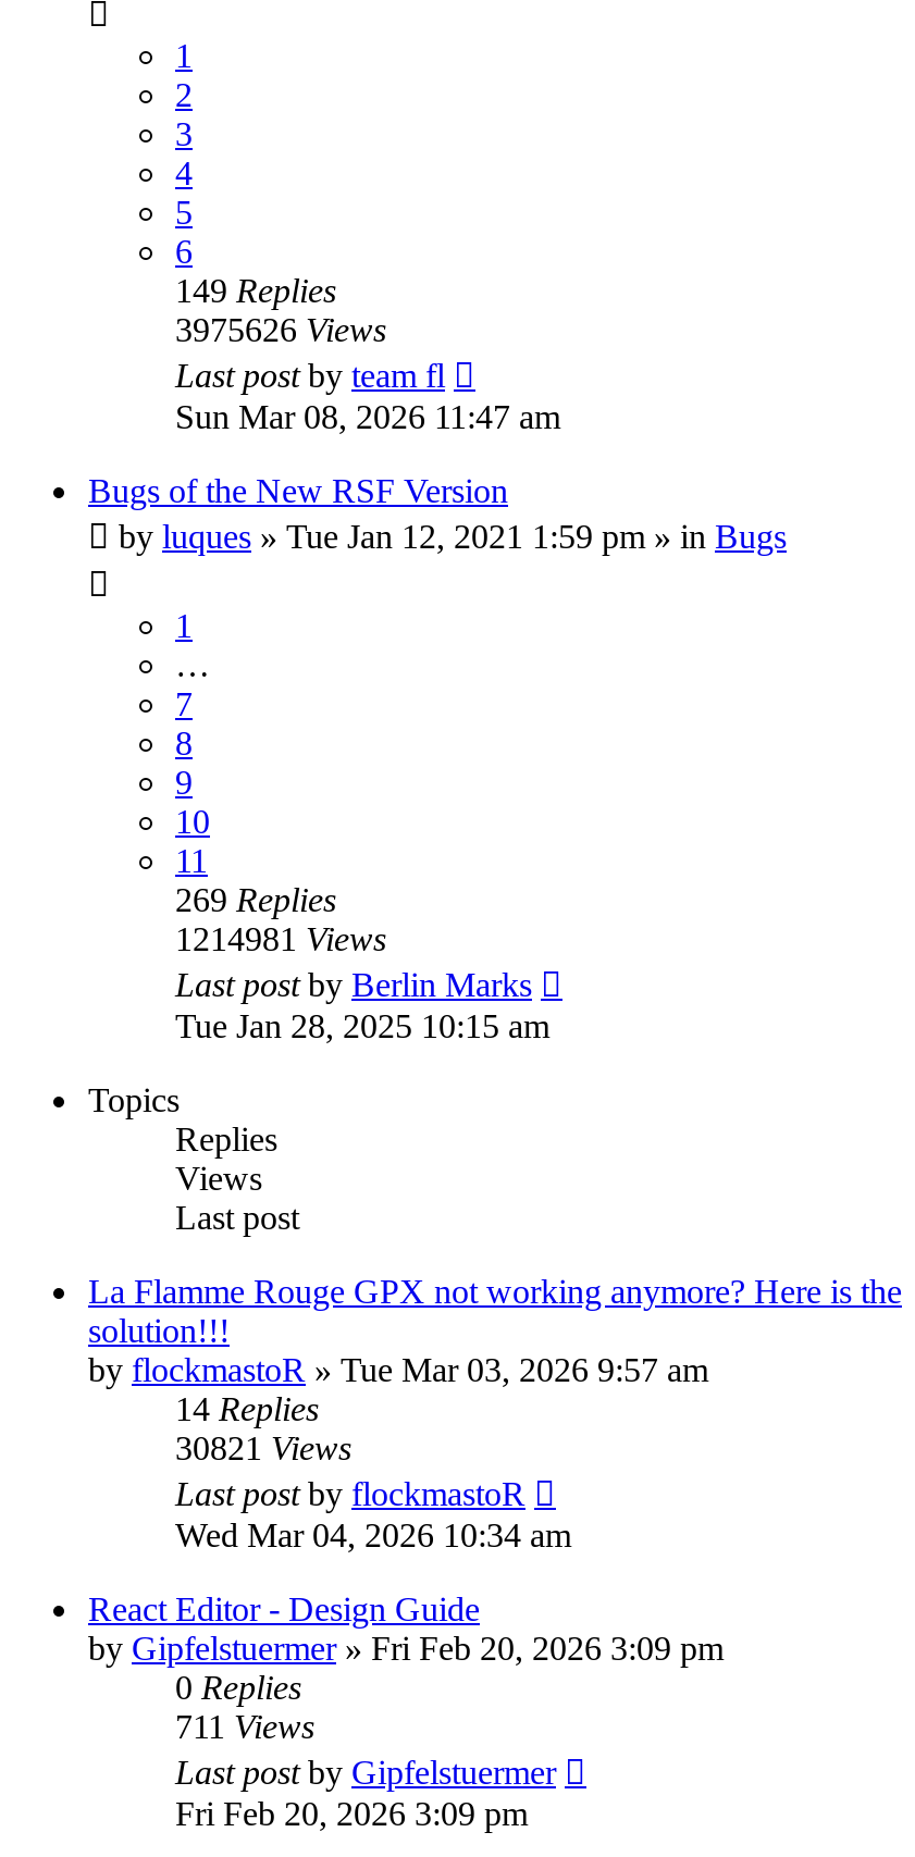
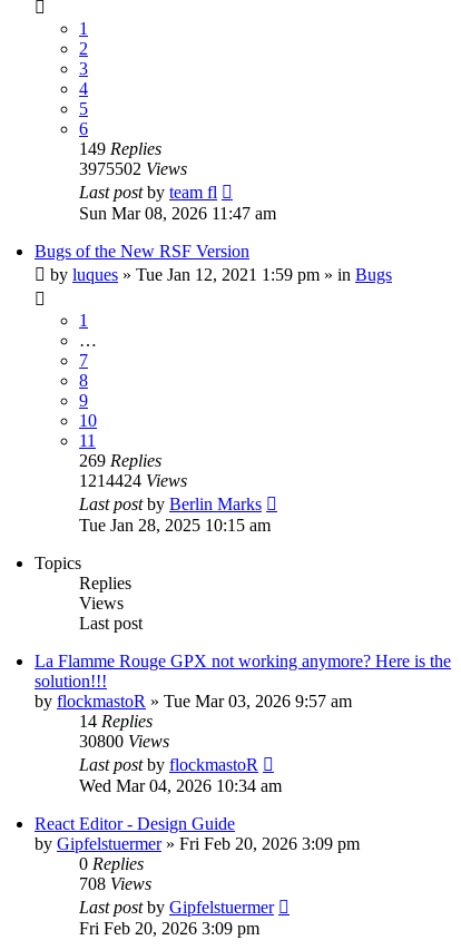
- 3975626 Views
+ 3975502 Views

- 1214981 Views
+ 1214424 Views

- 30821 Views
+ 30800 Views

- 711 Views
+ 708 Views
